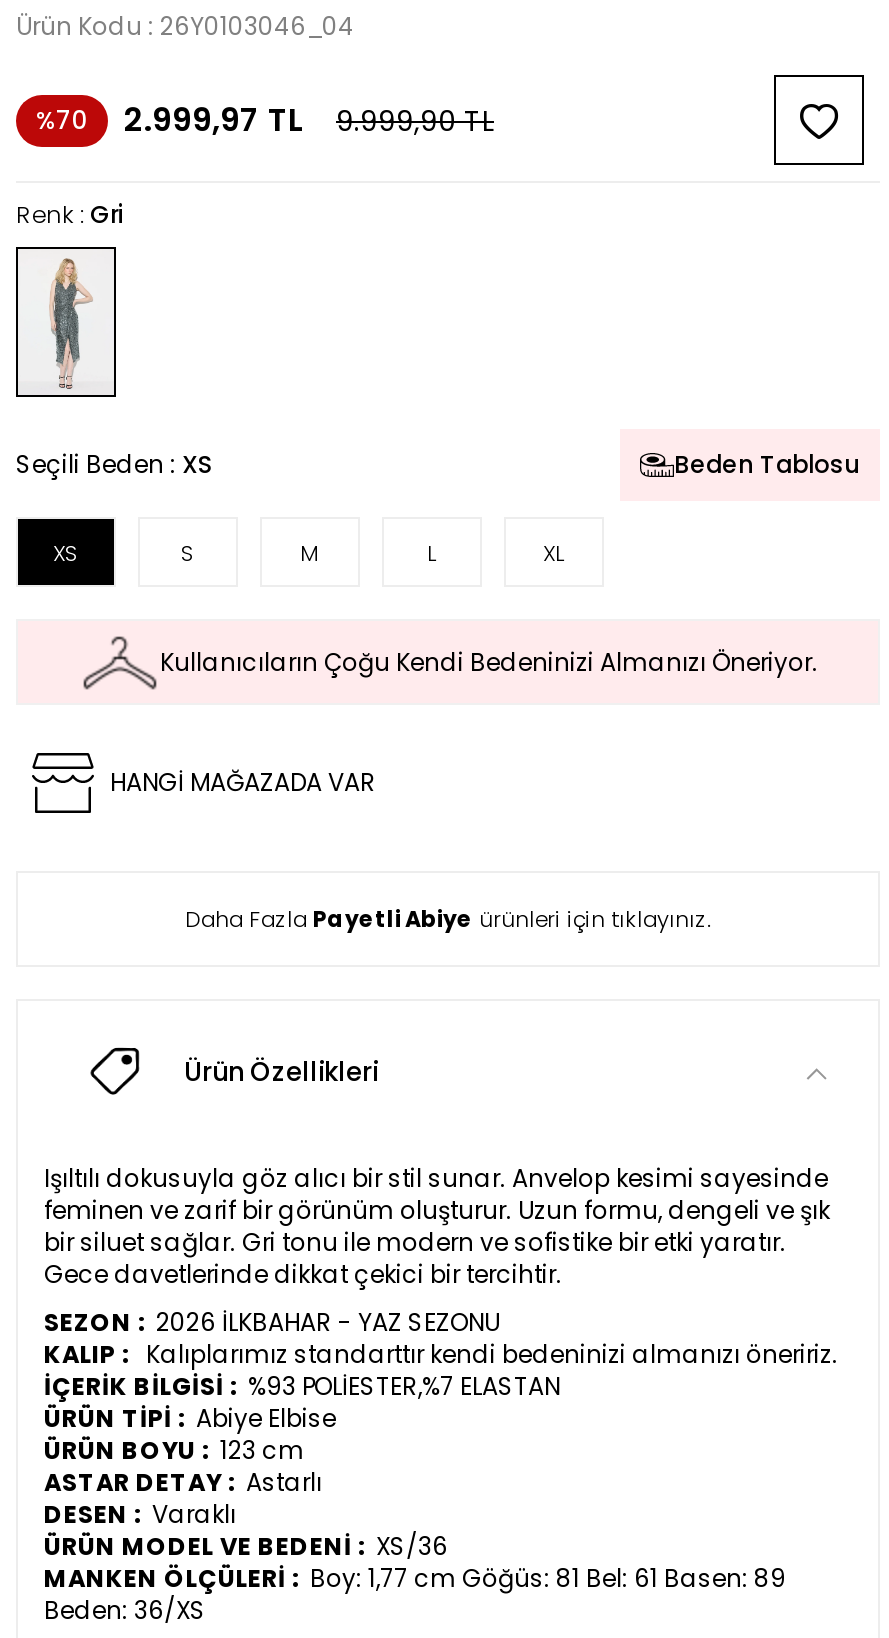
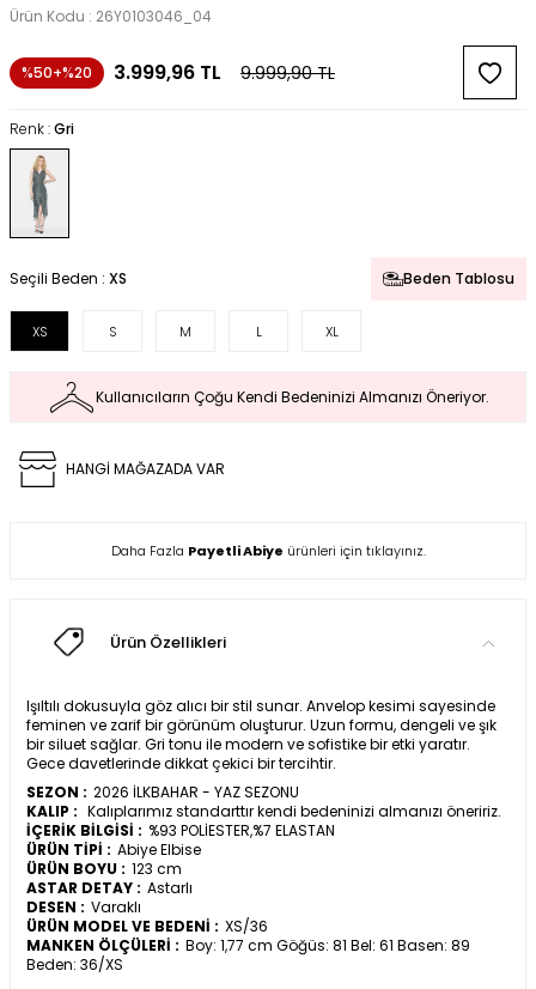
- %70
+ %50+%20

- 2.999,97 TL
+ 3.999,96 TL
